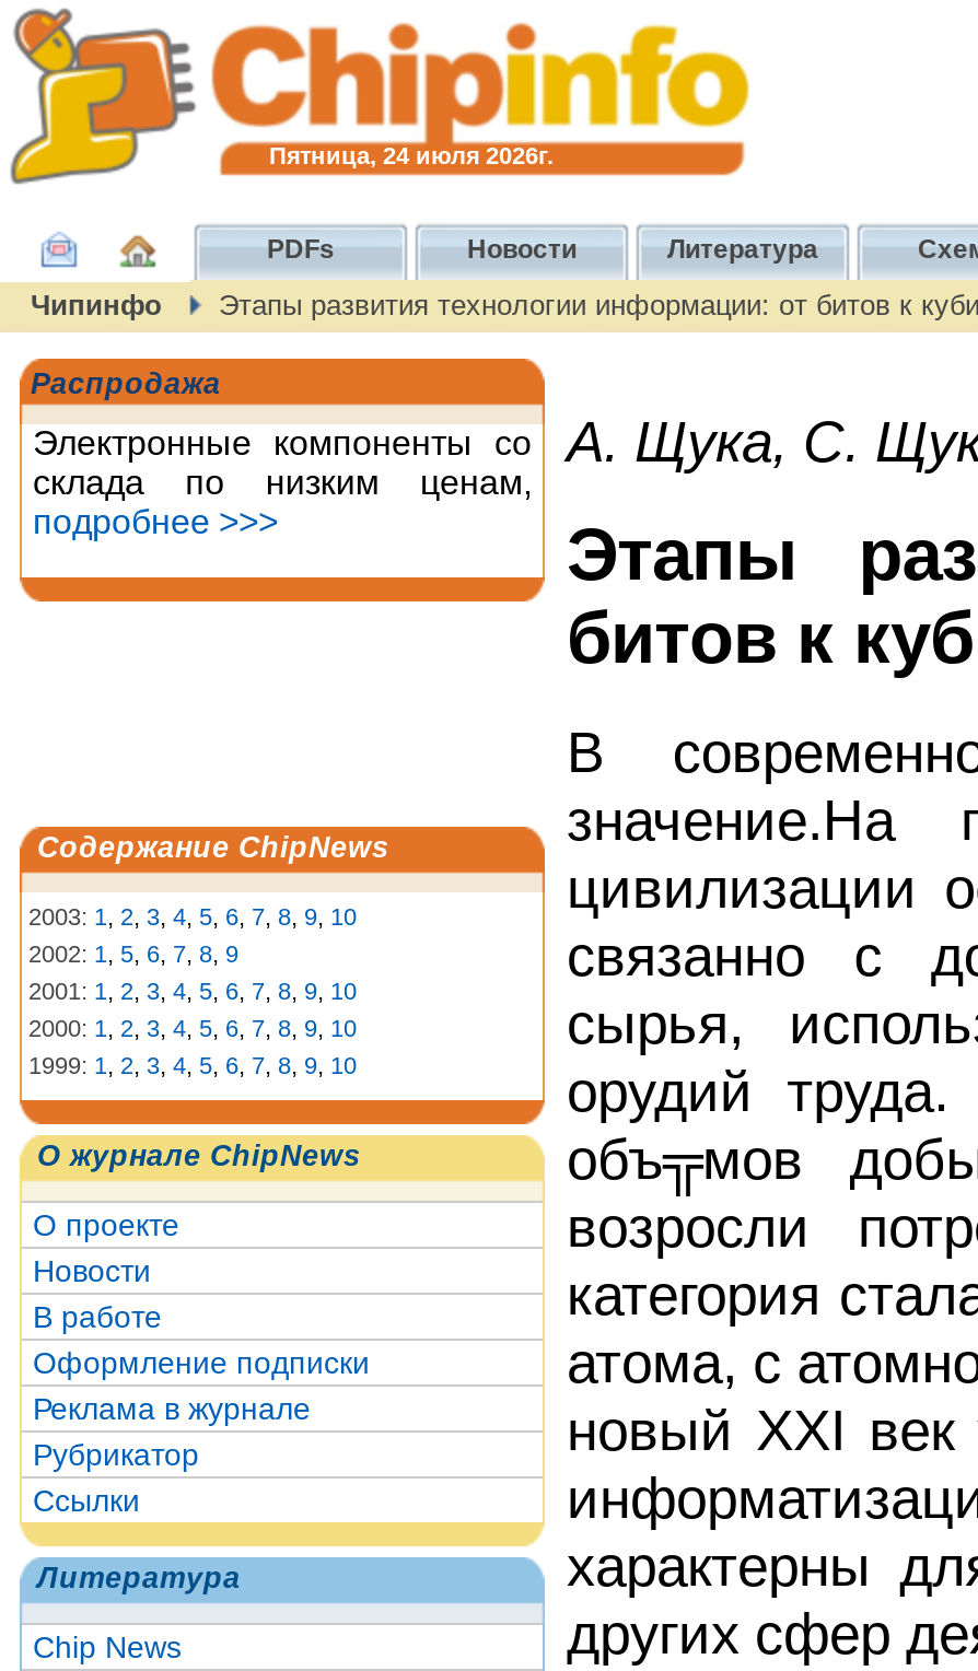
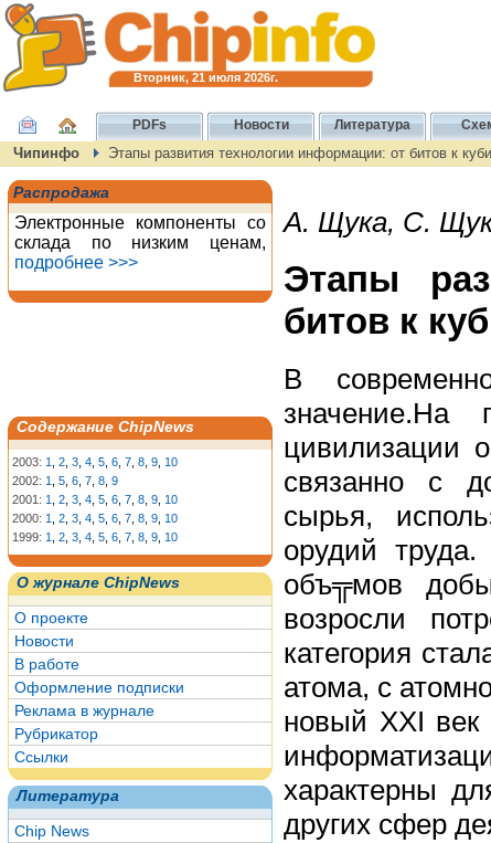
- Пятница, 24 июля 2026г.
+ Вторник, 21 июля 2026г.
